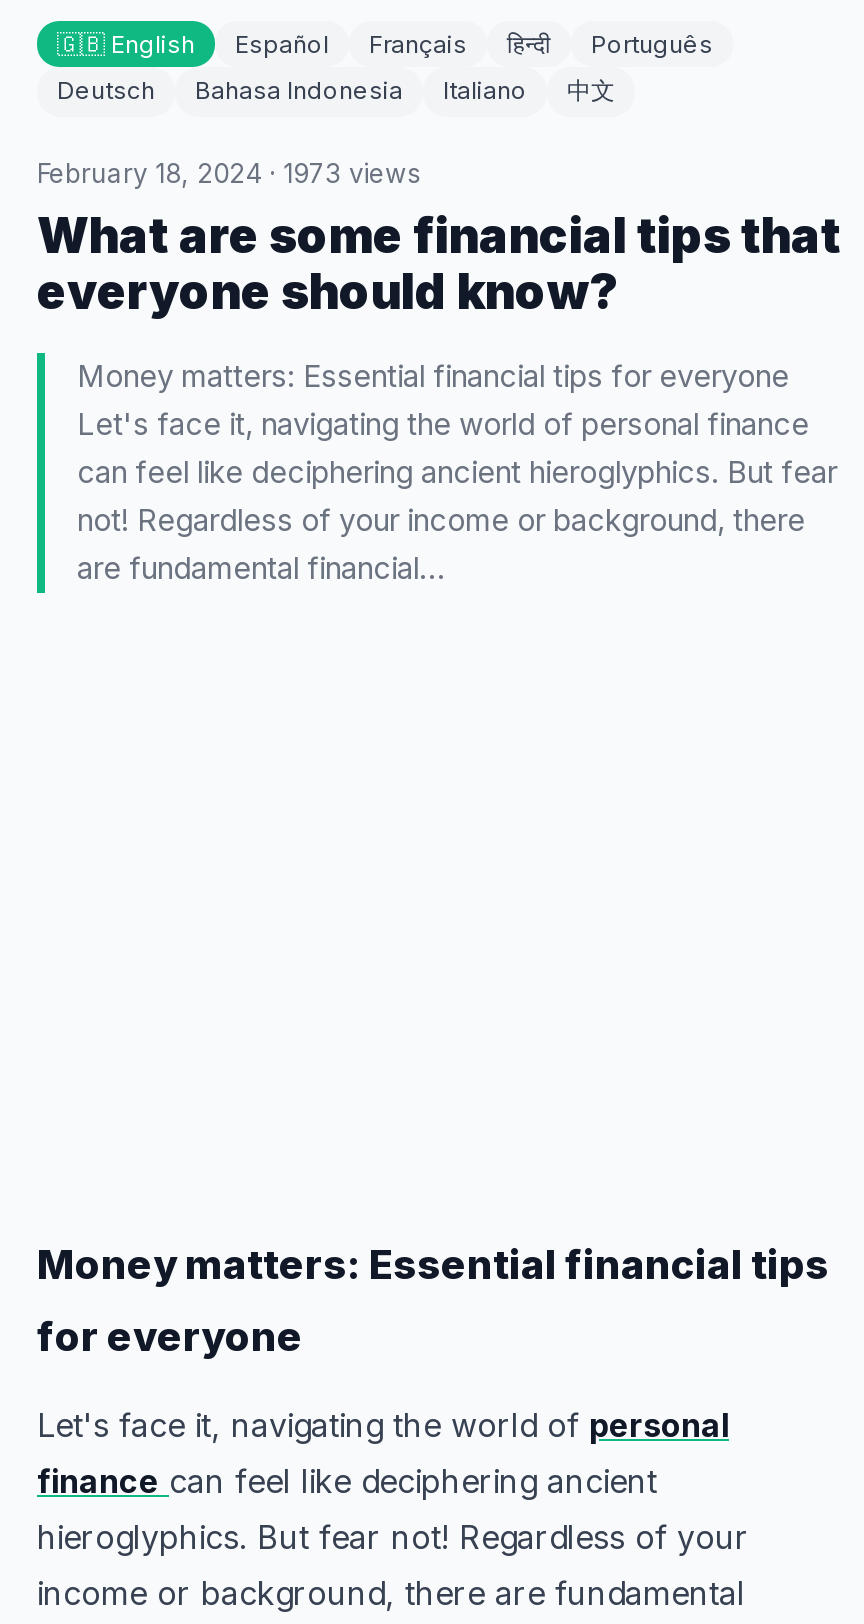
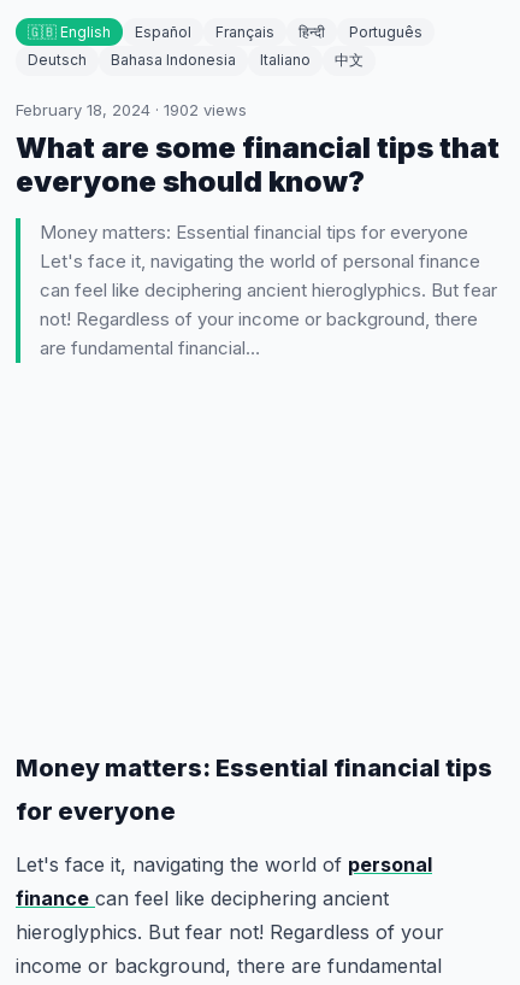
- February 18, 2024 · 1973 views
+ February 18, 2024 · 1902 views
